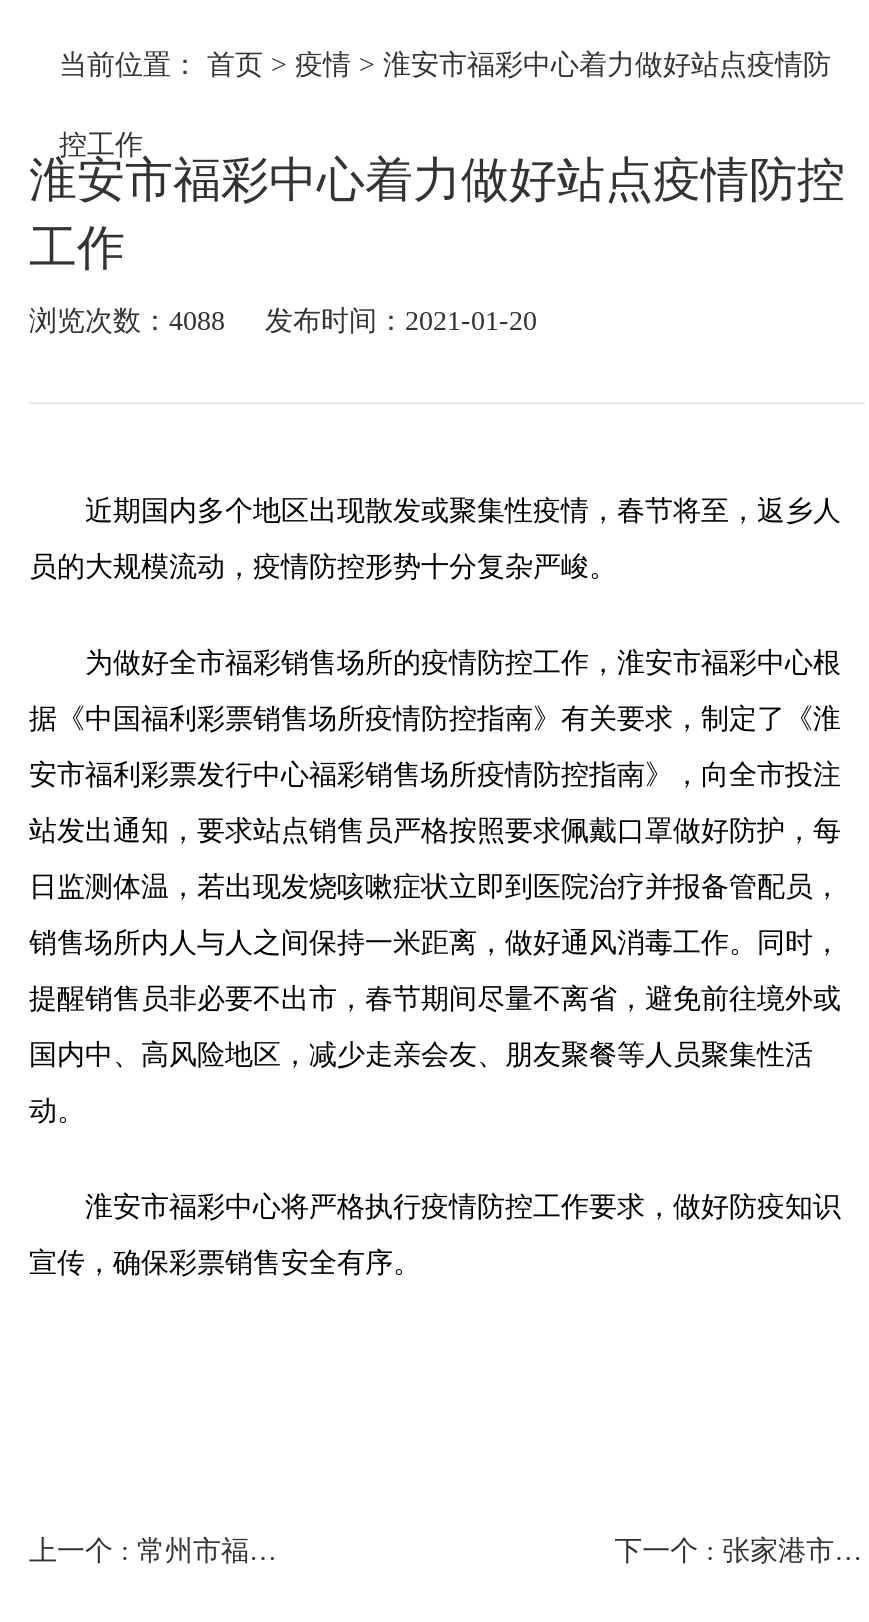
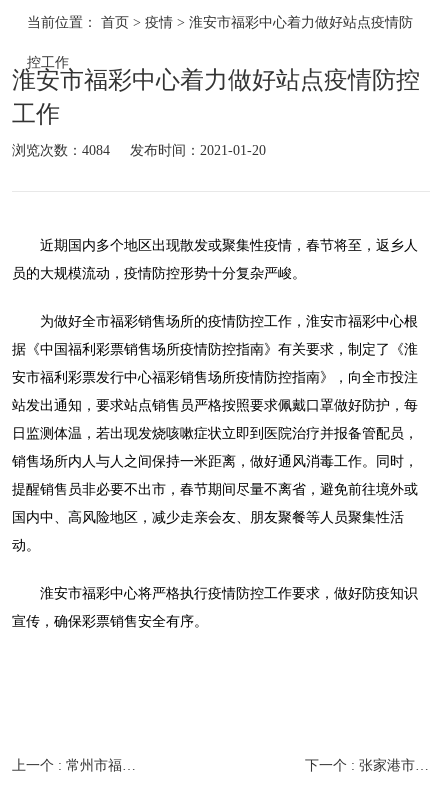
- 浏览次数：4088 发布时间：2021-01-20
+ 浏览次数：4084 发布时间：2021-01-20
